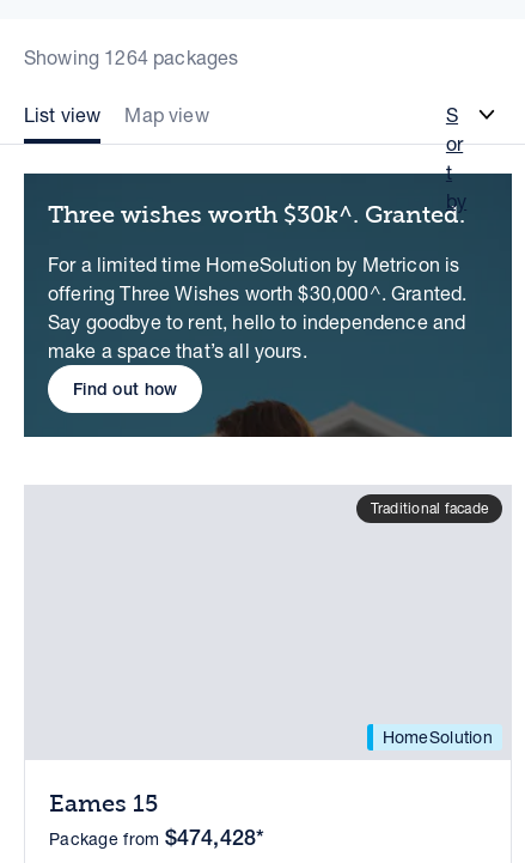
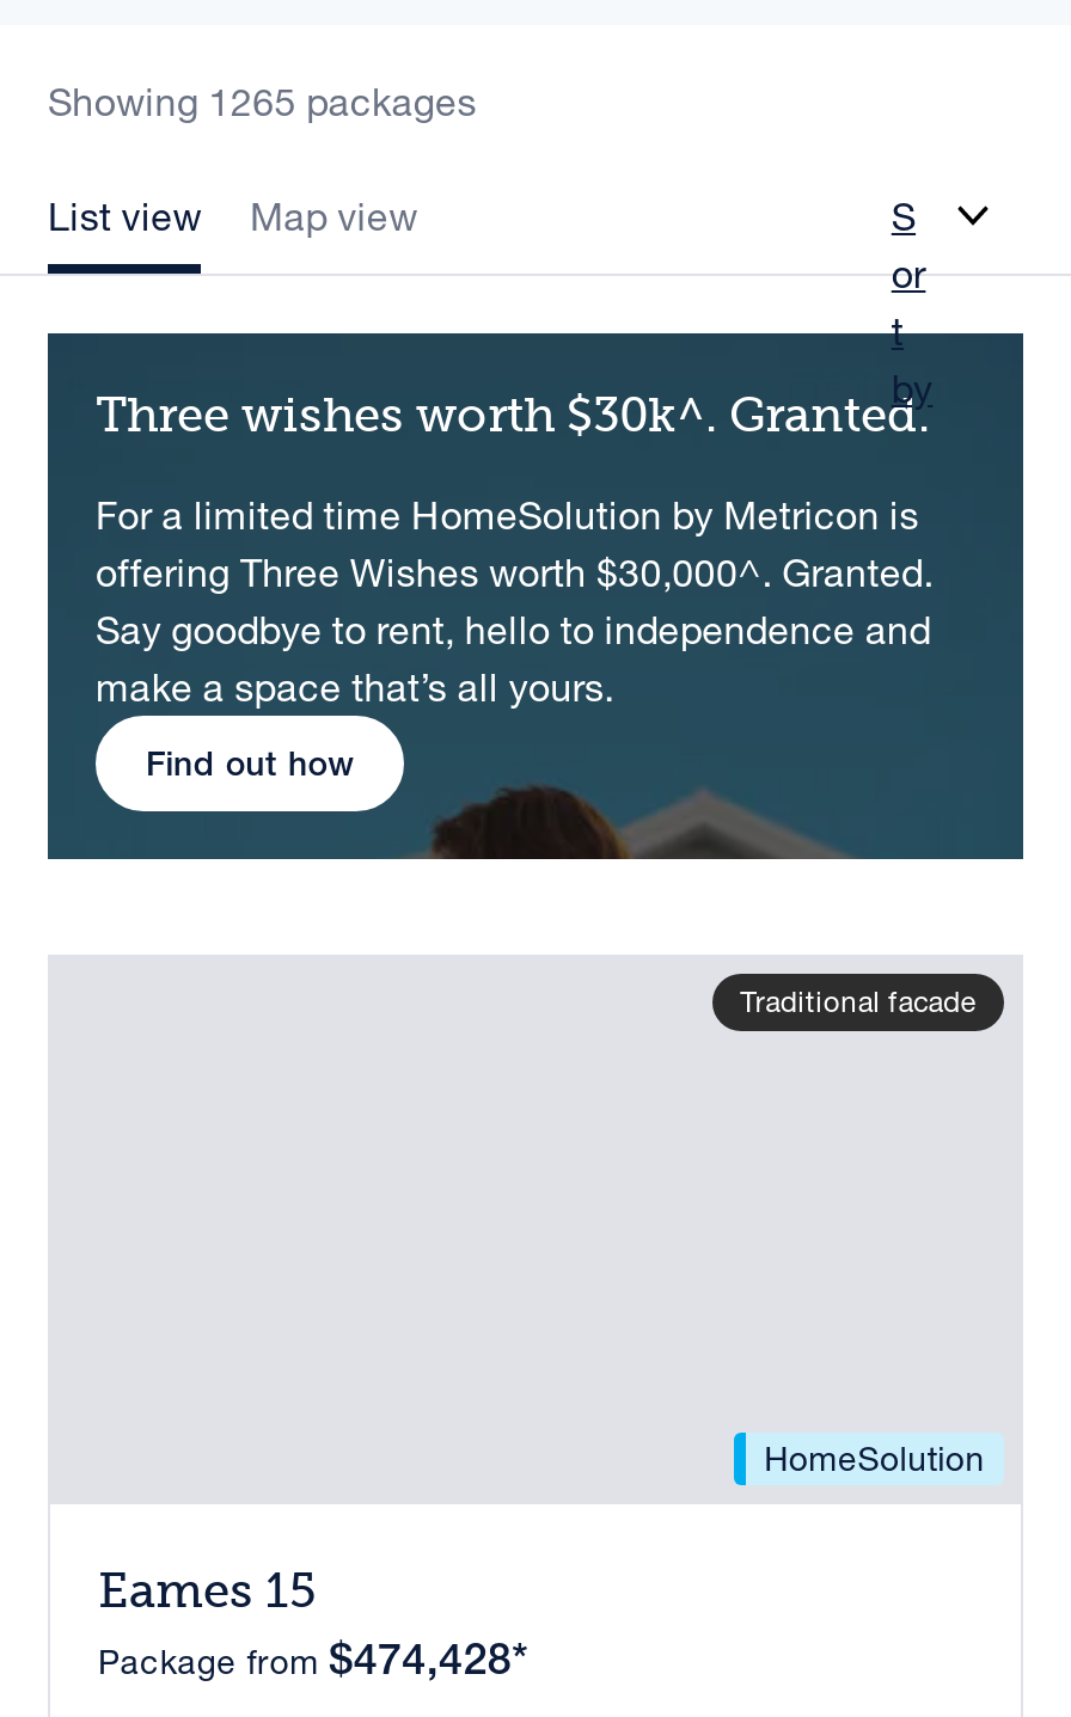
- Showing 1264 packages
+ Showing 1265 packages
